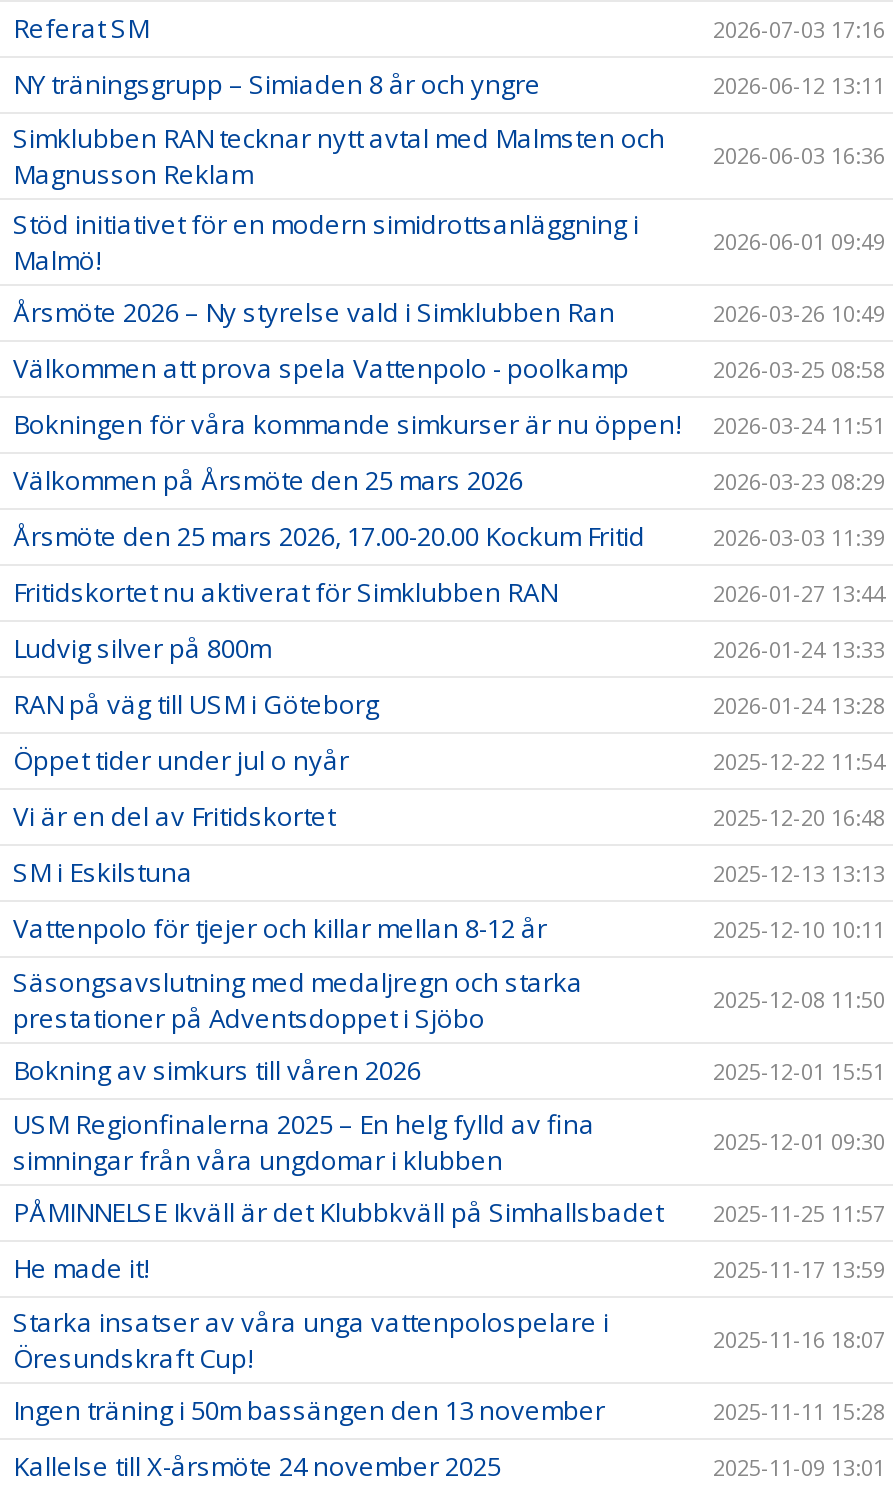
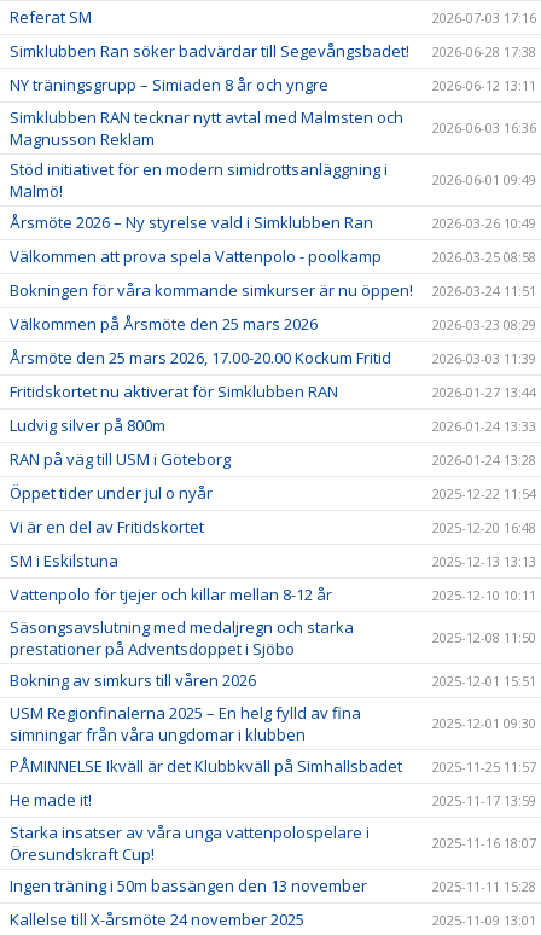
+ Simklubben Ran söker badvärdar till Segevångsbadet!
+ 2026-06-28 17:38
